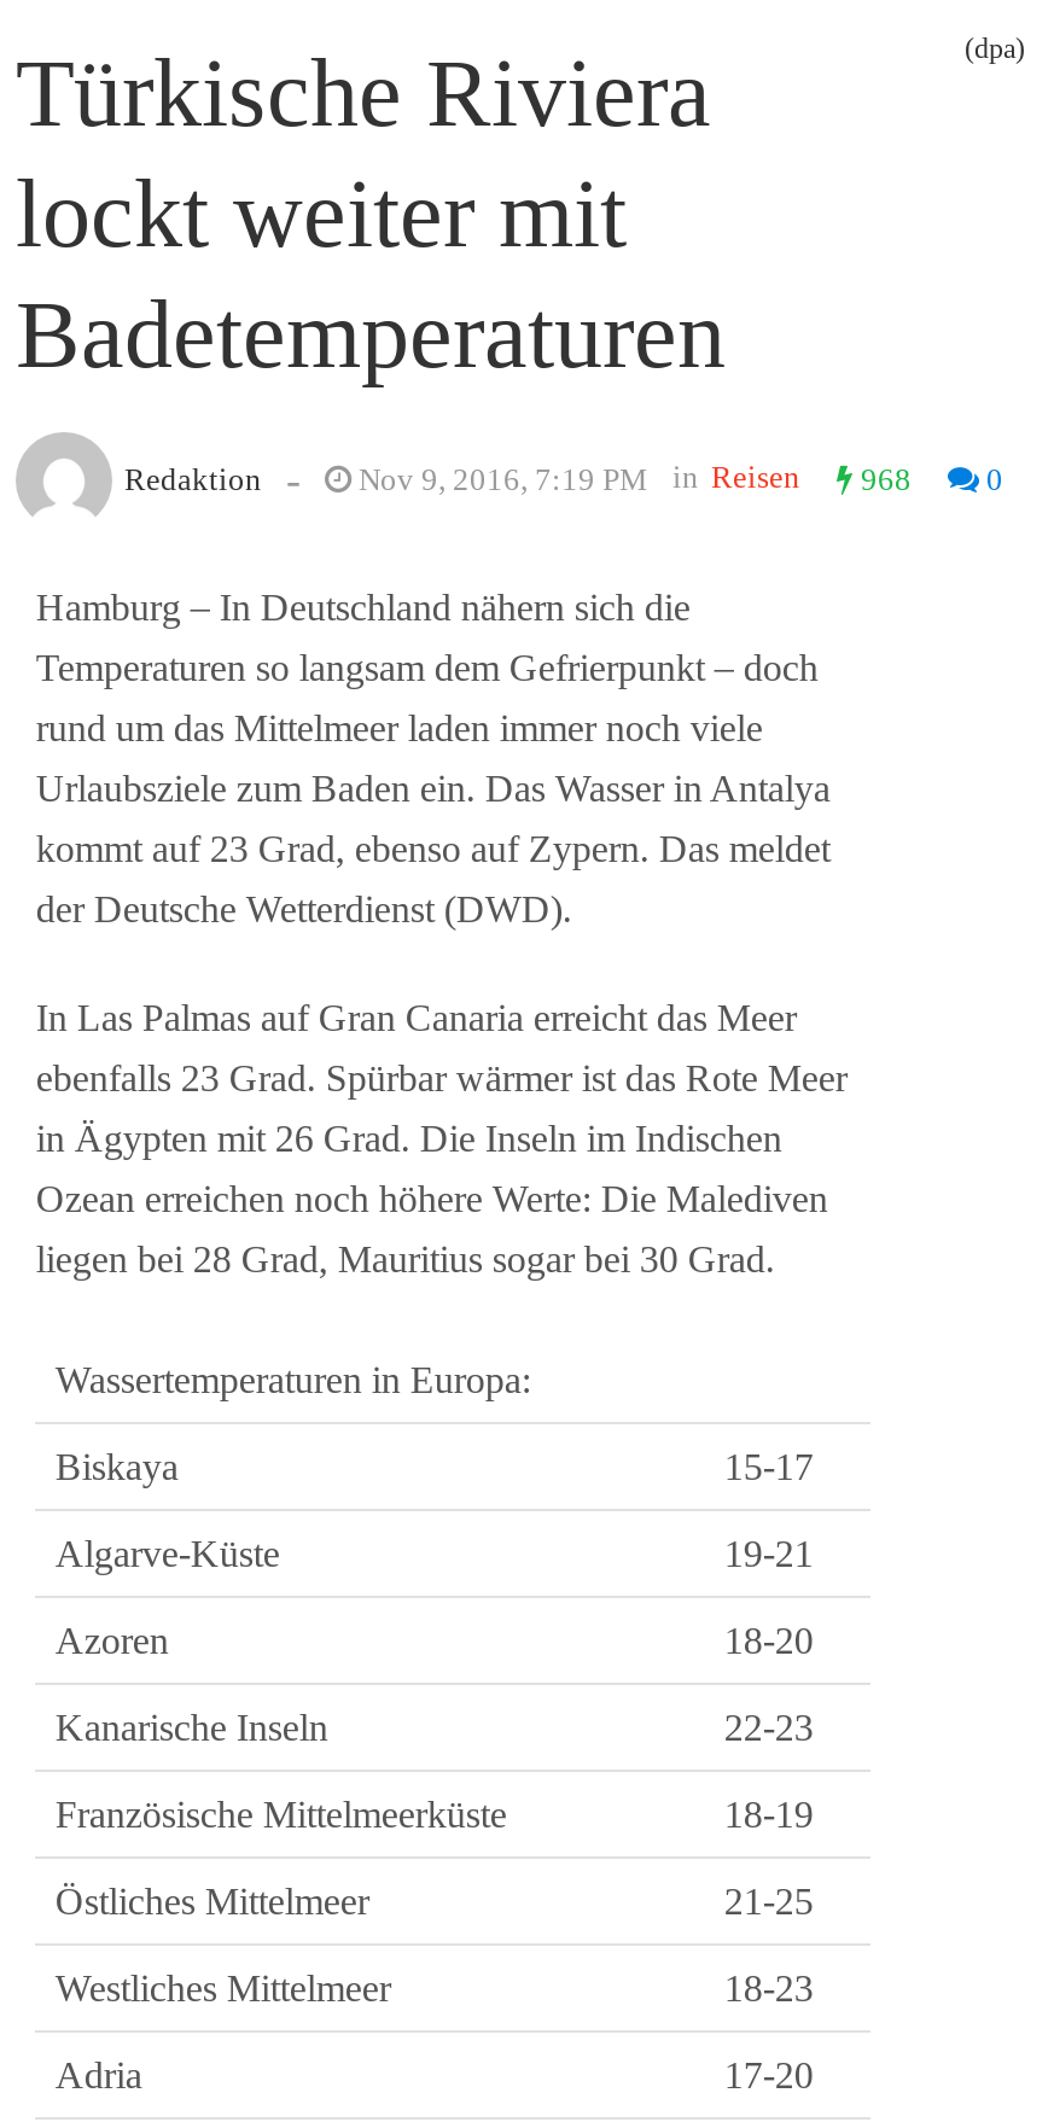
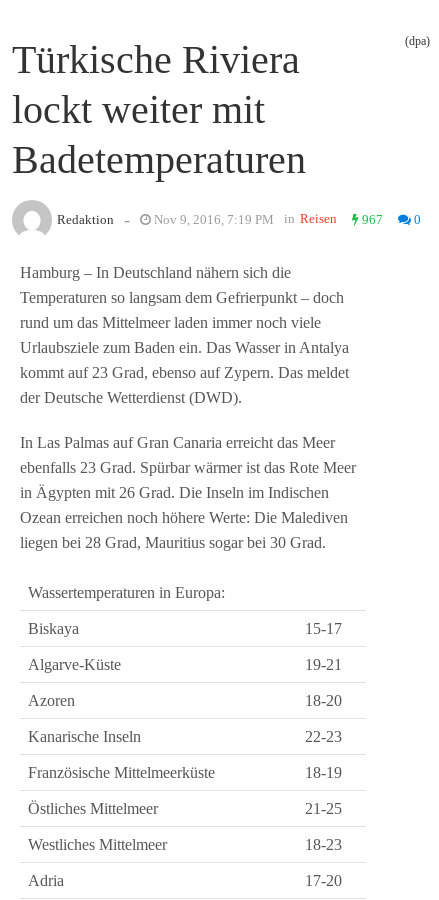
- 968
+ 967
